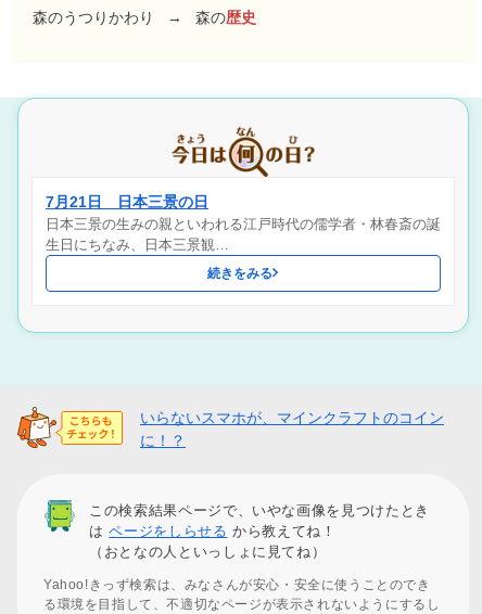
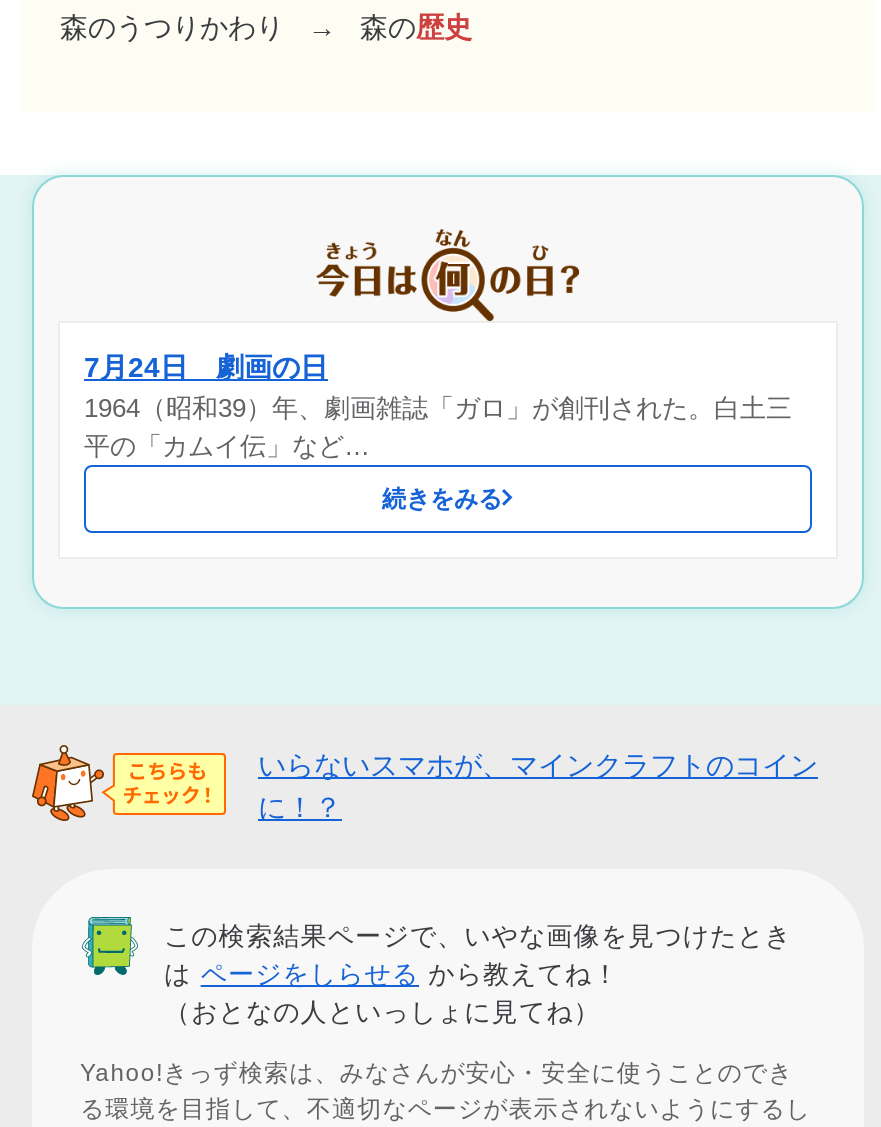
- 7月21日 日本三景の日
- 日本三景の生みの親といわれる江戸時代の儒学者・林春斎の誕
- 生日にちなみ、日本三景観…
+ 7月24日 劇画の日
+ 1964（昭和39）年、劇画雑誌「ガロ」が創刊された。白土三
+ 平の「カムイ伝」など…
